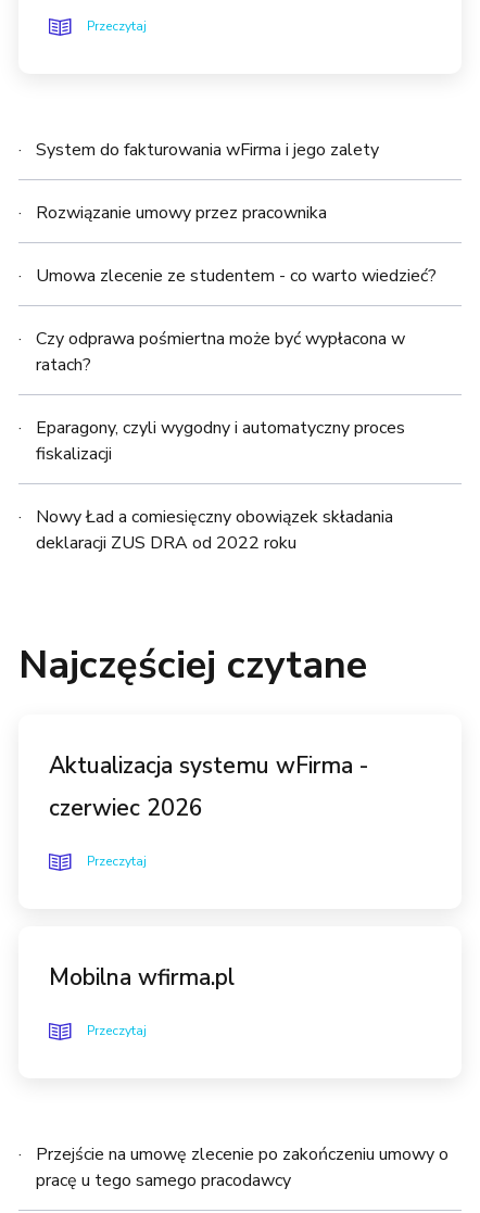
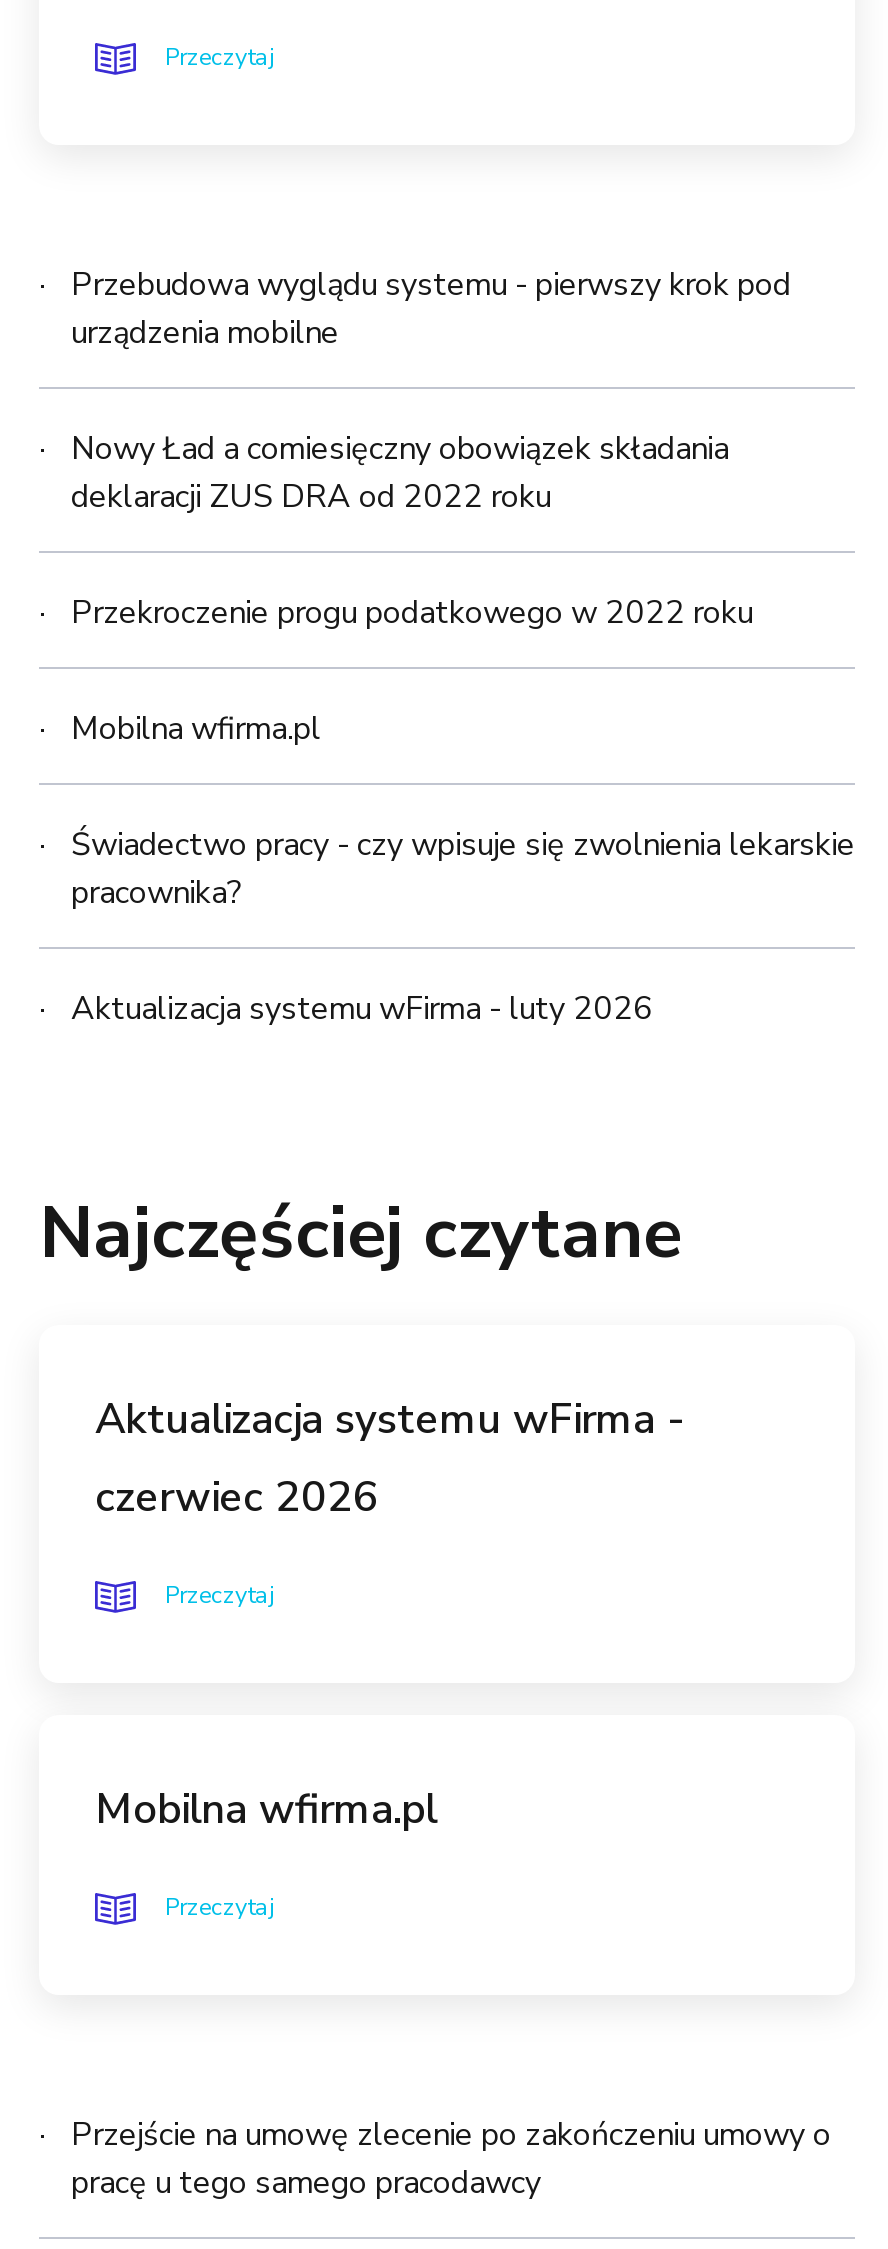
- System do fakturowania wFirma i jego zalety
- Rozwiązanie umowy przez pracownika
- Umowa zlecenie ze studentem - co warto wiedzieć?
- Czy odprawa pośmiertna może być wypłacona w
- ratach?
- Eparagony, czyli wygodny i automatyczny proces
- fiskalizacji
+ Przebudowa wyglądu systemu - pierwszy krok pod
+ urządzenia mobilne

moved up: Nowy Ład a comiesięczny obowiązek składania | deklaracji ZUS DRA od 2022 roku

+ Przekroczenie progu podatkowego w 2022 roku
+ Mobilna wfirma.pl
+ Świadectwo pracy - czy wpisuje się zwolnienia lekarskie
+ pracownika?
+ Aktualizacja systemu wFirma - luty 2026
